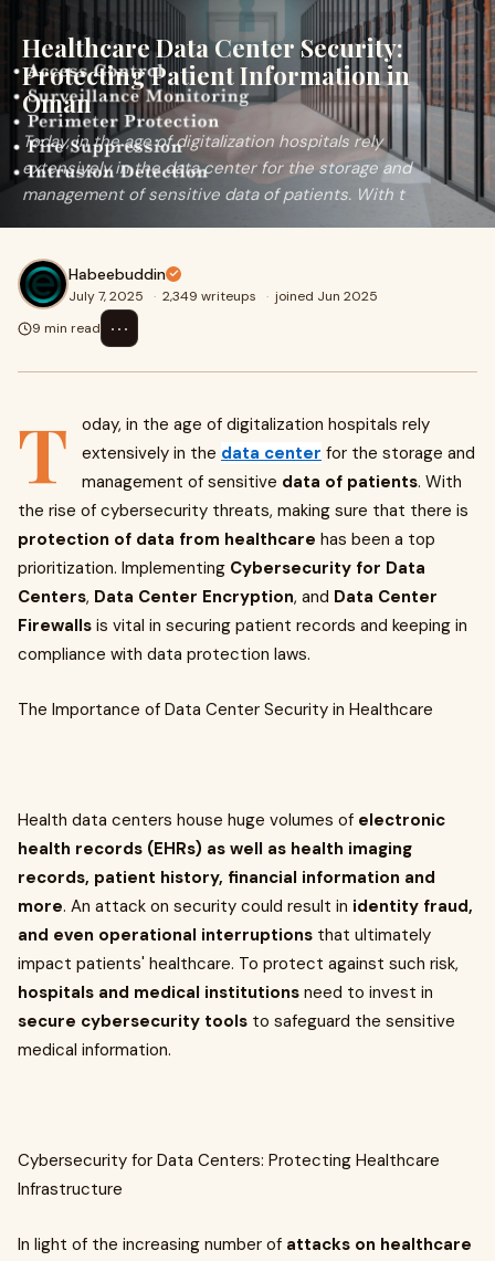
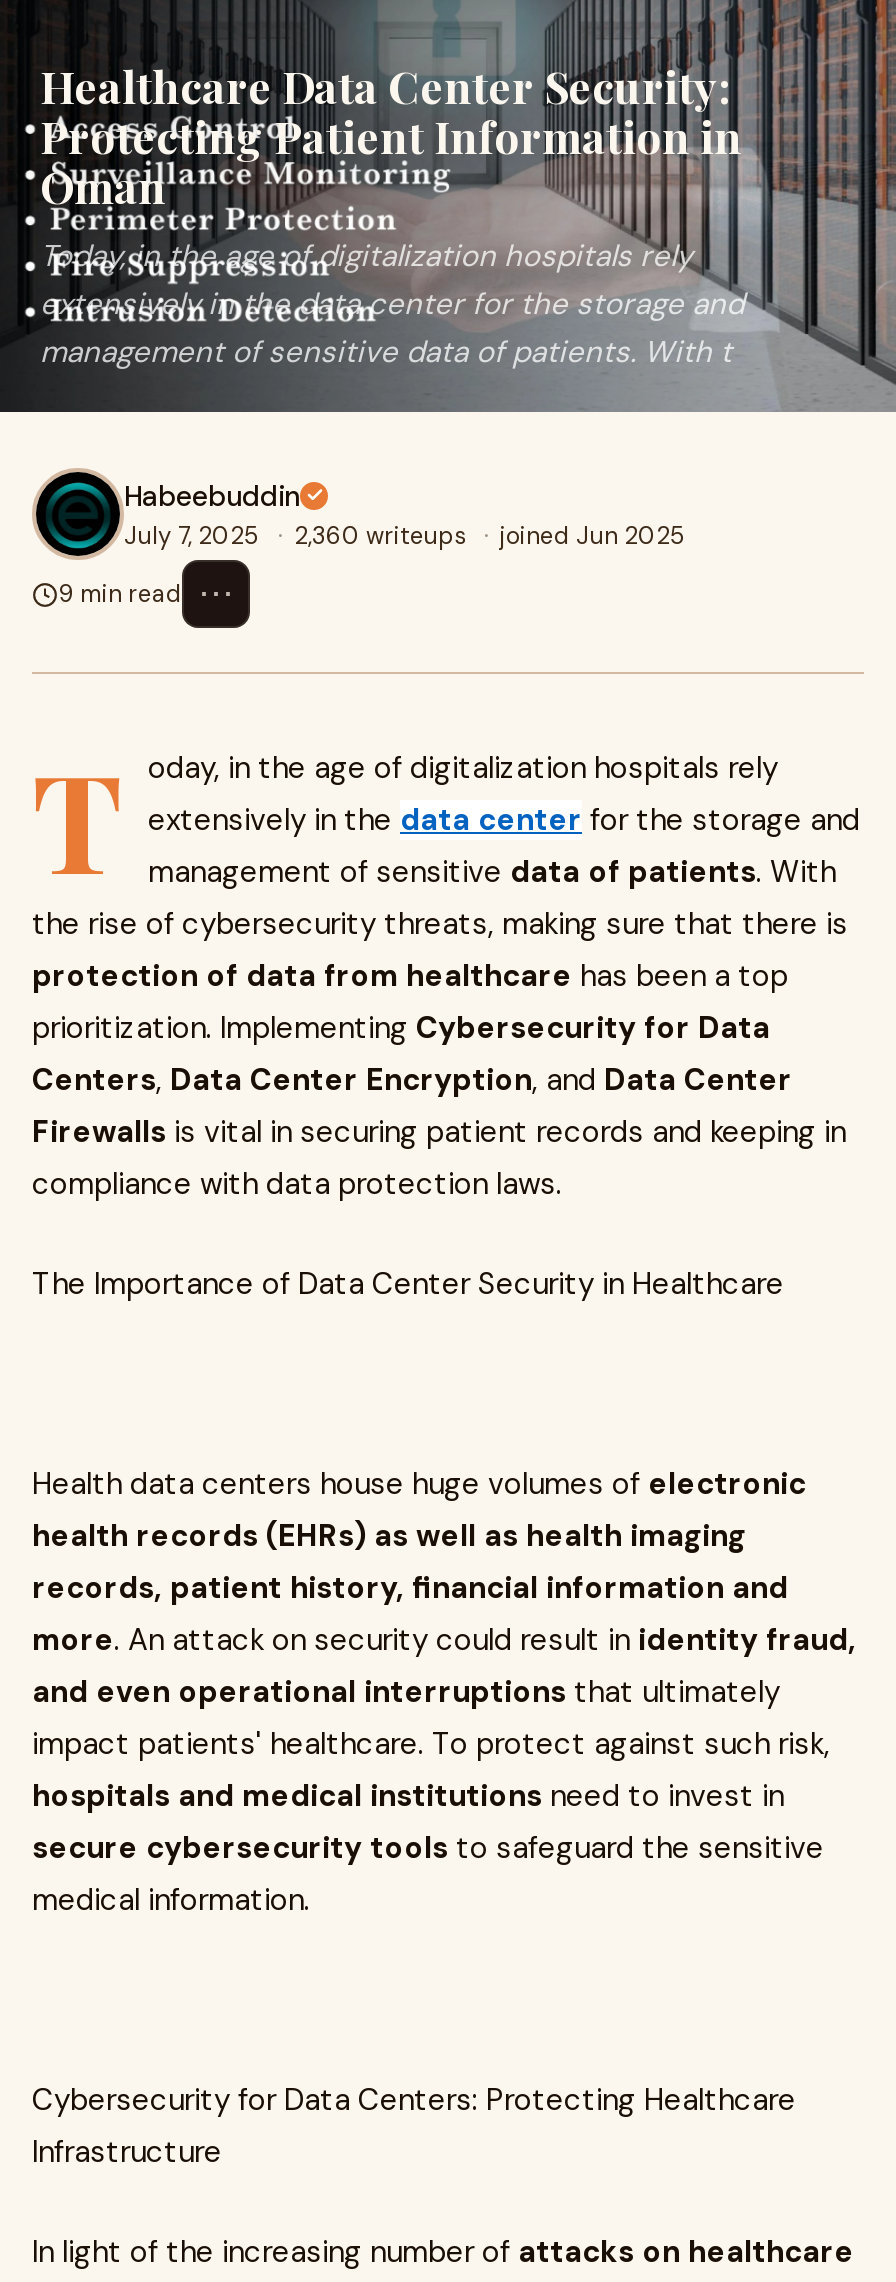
- July 7, 2025 2,349 writeups joined Jun 2025
+ July 7, 2025 2,360 writeups joined Jun 2025
